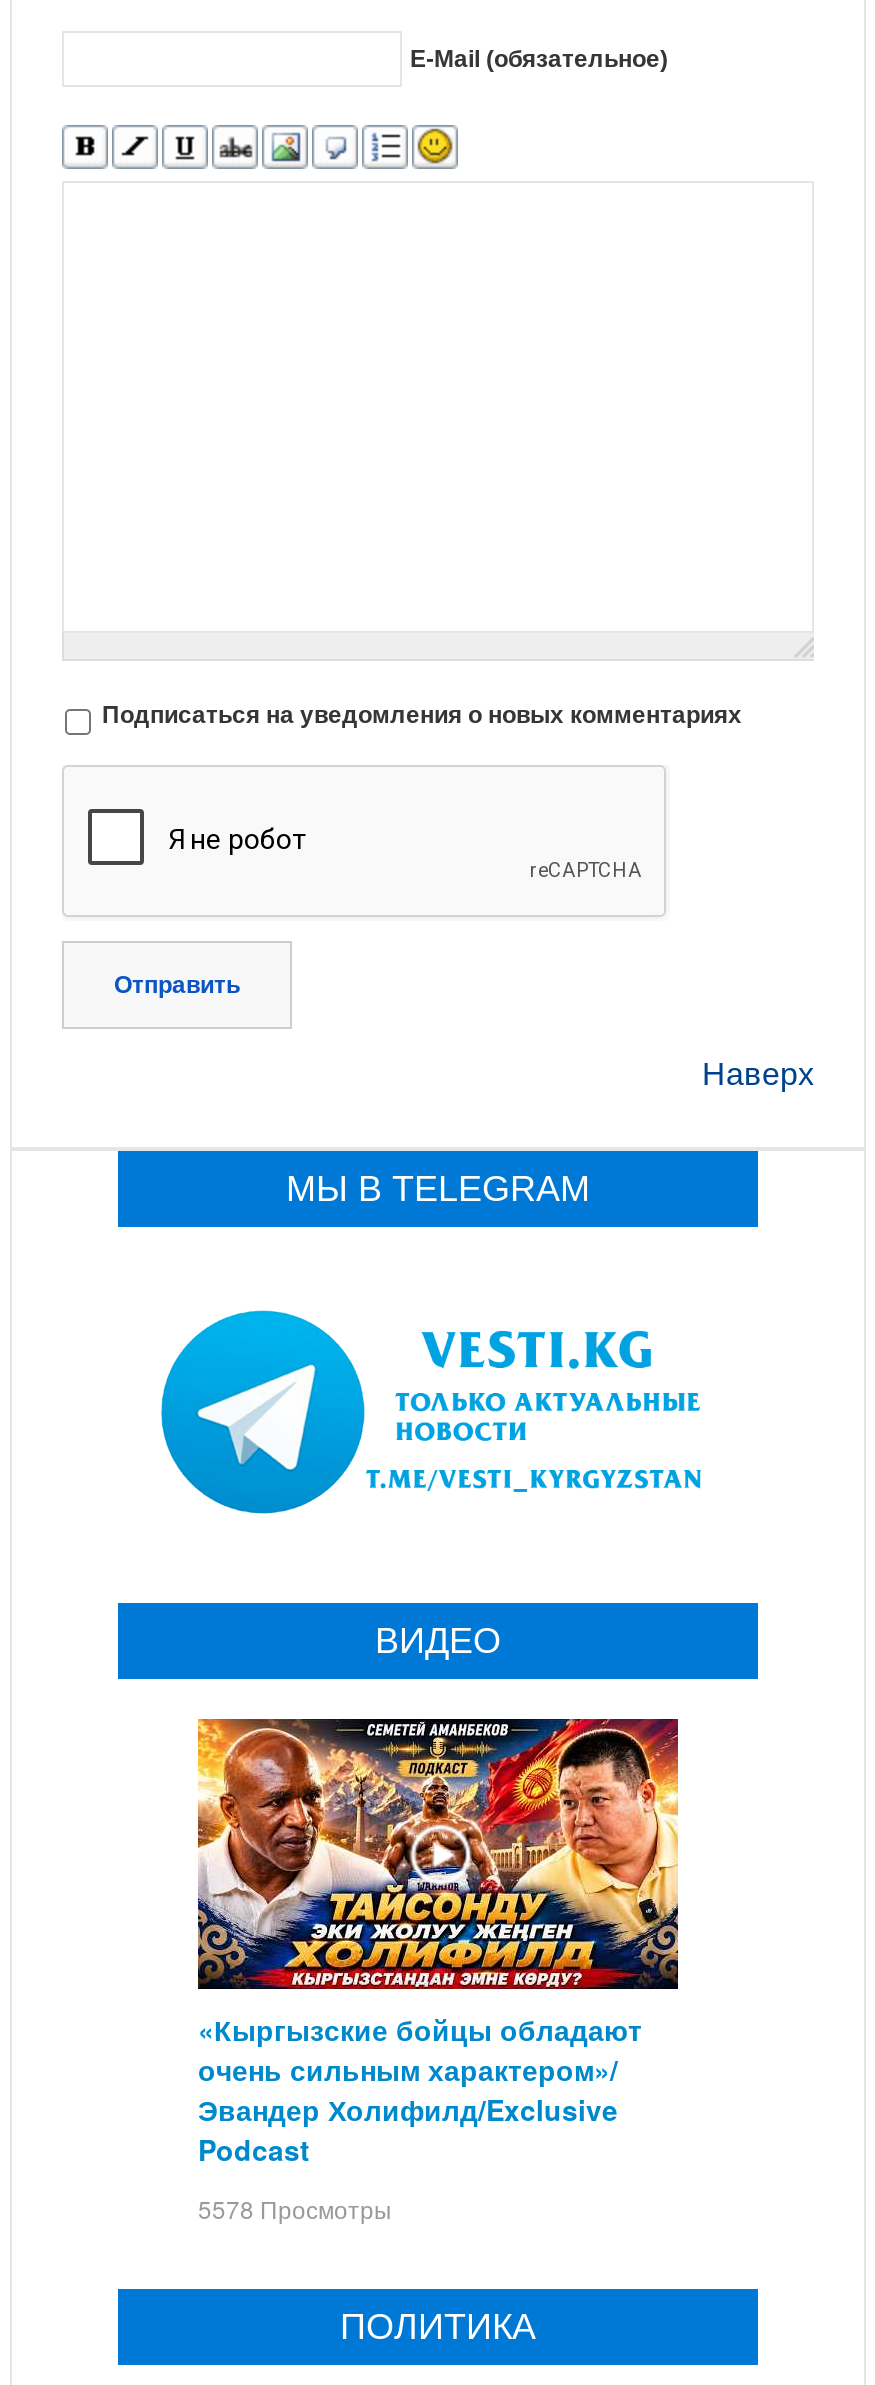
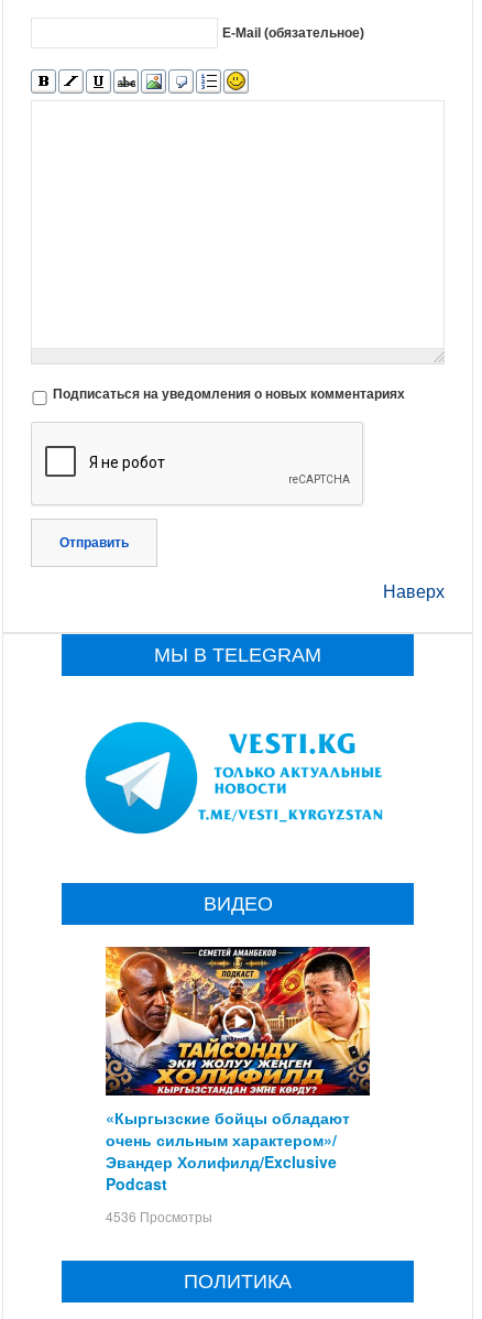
- 5578 Просмотры
+ 4536 Просмотры
